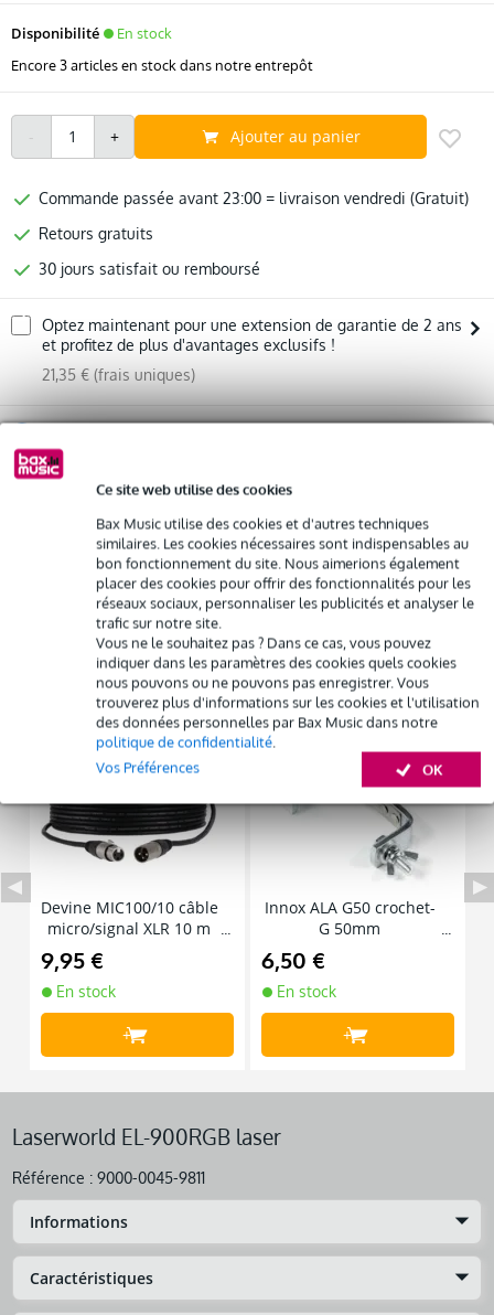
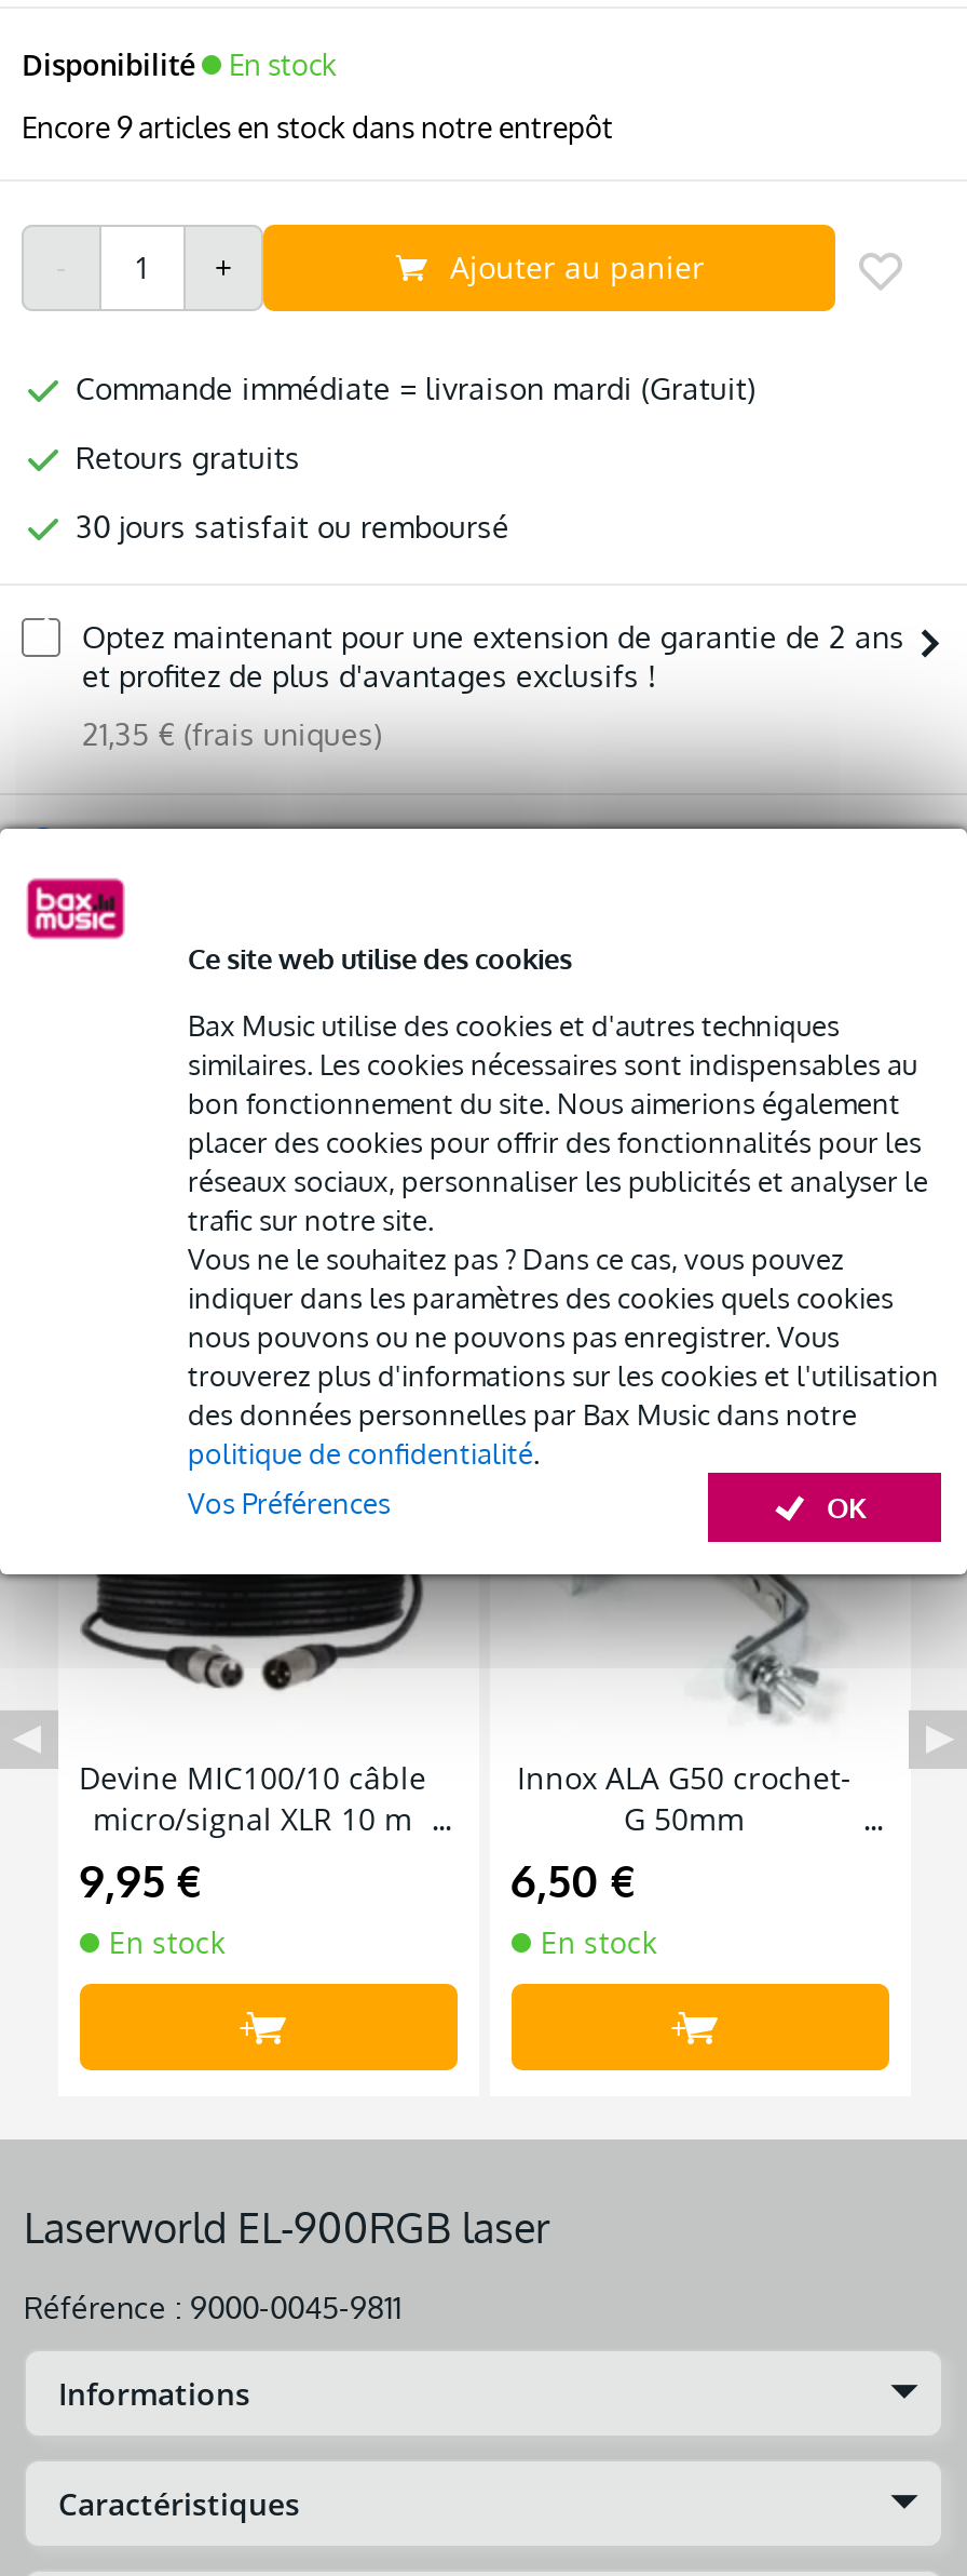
- Encore 3 articles en stock dans notre entrepôt
+ Encore 9 articles en stock dans notre entrepôt

- Commande passée avant 23:00 = livraison vendredi (Gratuit)
+ Commande immédiate = livraison mardi (Gratuit)
